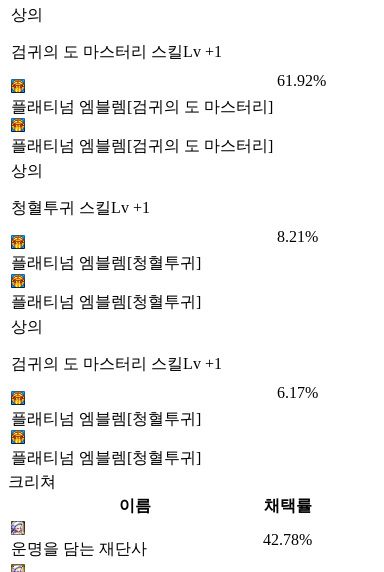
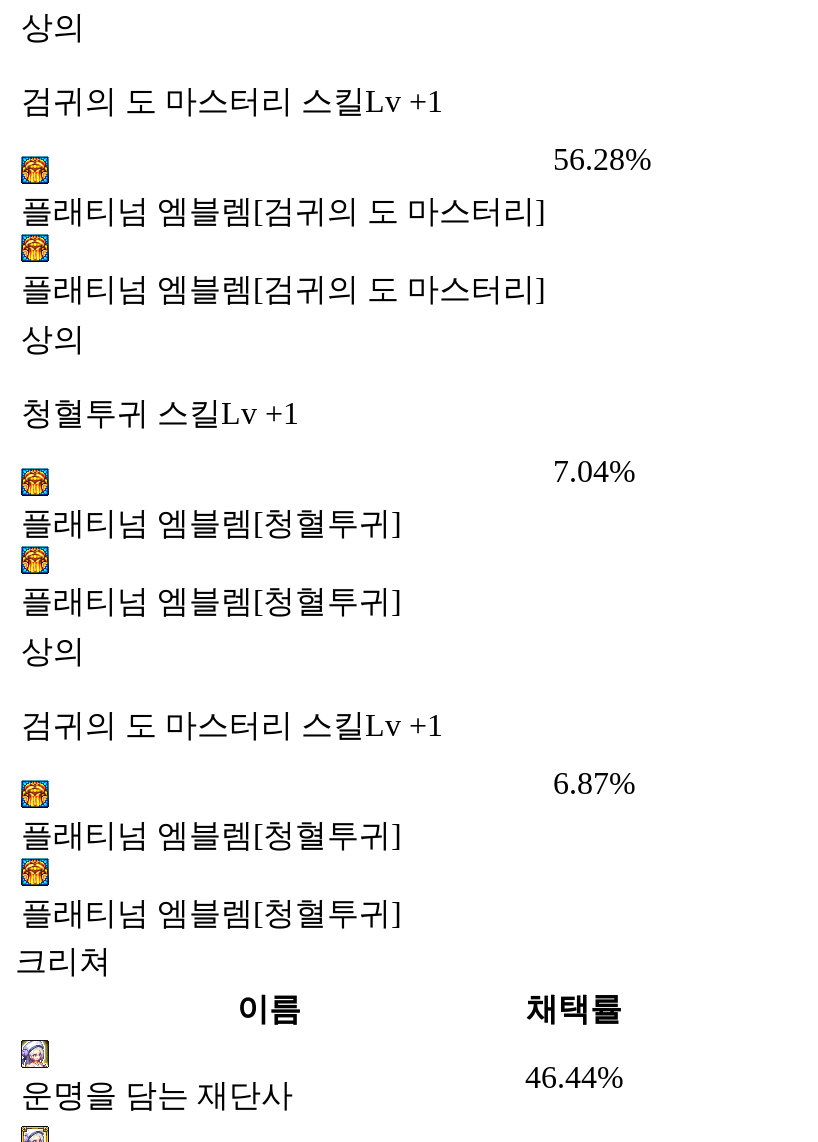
- 61.92%
+ 56.28%

- 8.21%
+ 7.04%

- 6.17%
+ 6.87%

- 42.78%
+ 46.44%
